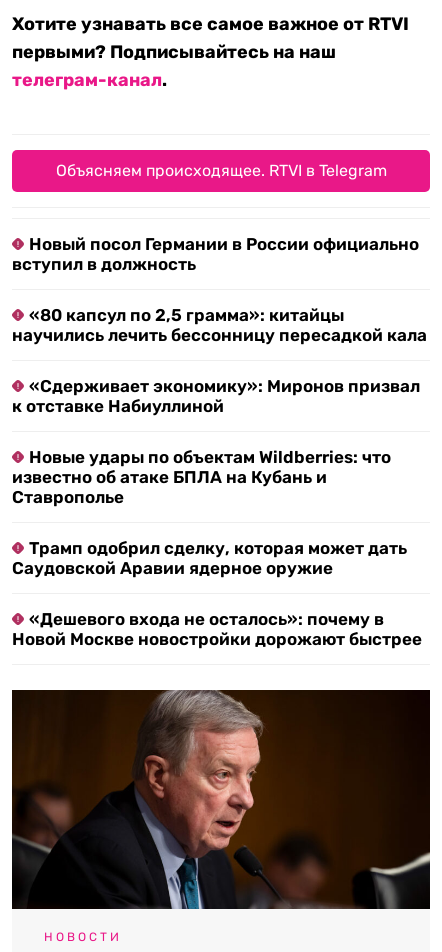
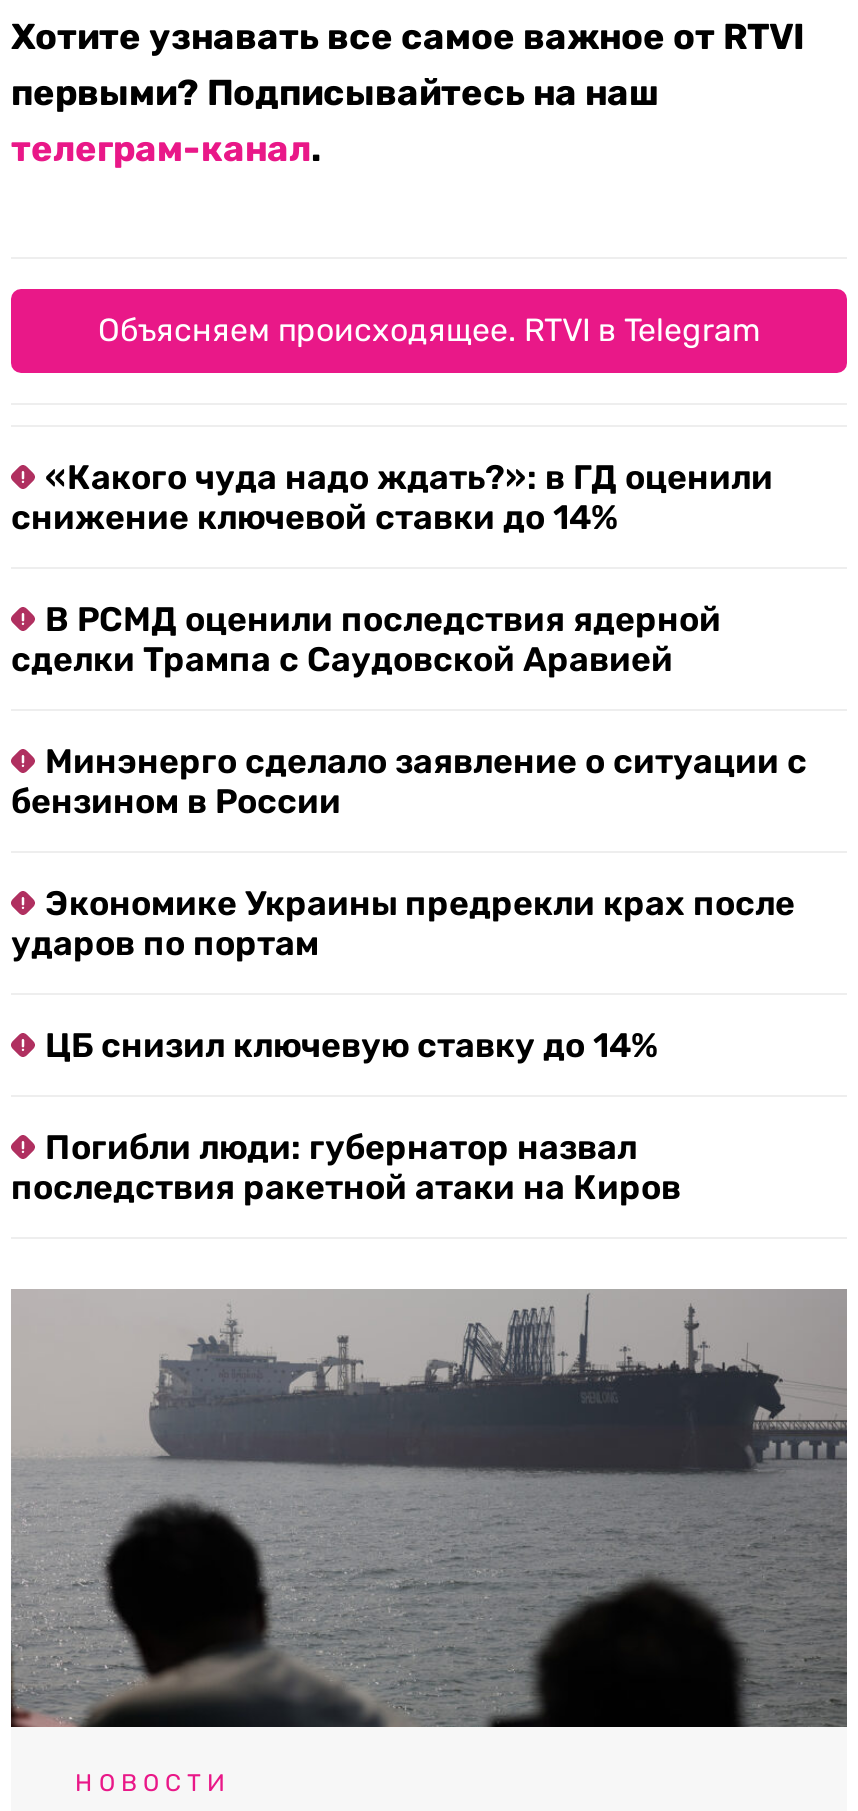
- Новый посол Германии в России официально
- вступил в должность
+ «Какого чуда надо ждать?»: в ГД оценили
+ снижение ключевой ставки до 14%

- «80 капсул по 2,5 грамма»: китайцы
- научились лечить бессонницу пересадкой кала
+ В РСМД оценили последствия ядерной
+ сделки Трампа с Саудовской Аравией

- «Сдерживает экономику»: Миронов призвал
- к отставке Набиуллиной
+ Минэнерго сделало заявление о ситуации с
+ бензином в России

- Новые удары по объектам Wildberries: что
- известно об атаке БПЛА на Кубань и
- Ставрополье
+ Экономике Украины предрекли крах после
+ ударов по портам

- Трамп одобрил сделку, которая может дать
- Саудовской Аравии ядерное оружие
+ ЦБ снизил ключевую ставку до 14%

- «Дешевого входа не осталось»: почему в
- Новой Москве новостройки дорожают быстрее
+ Погибли люди: губернатор назвал
+ последствия ракетной атаки на Киров

- [image]
+ [image]
